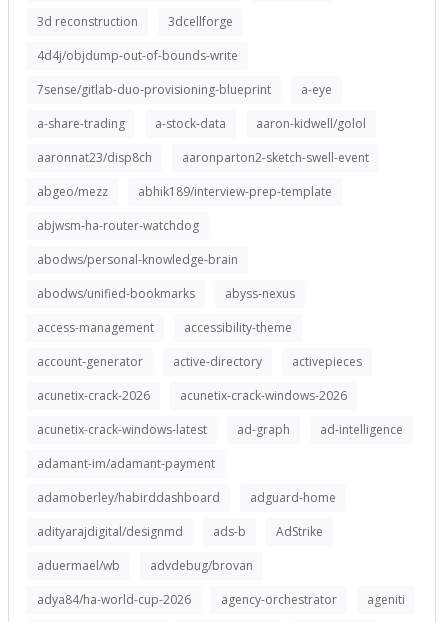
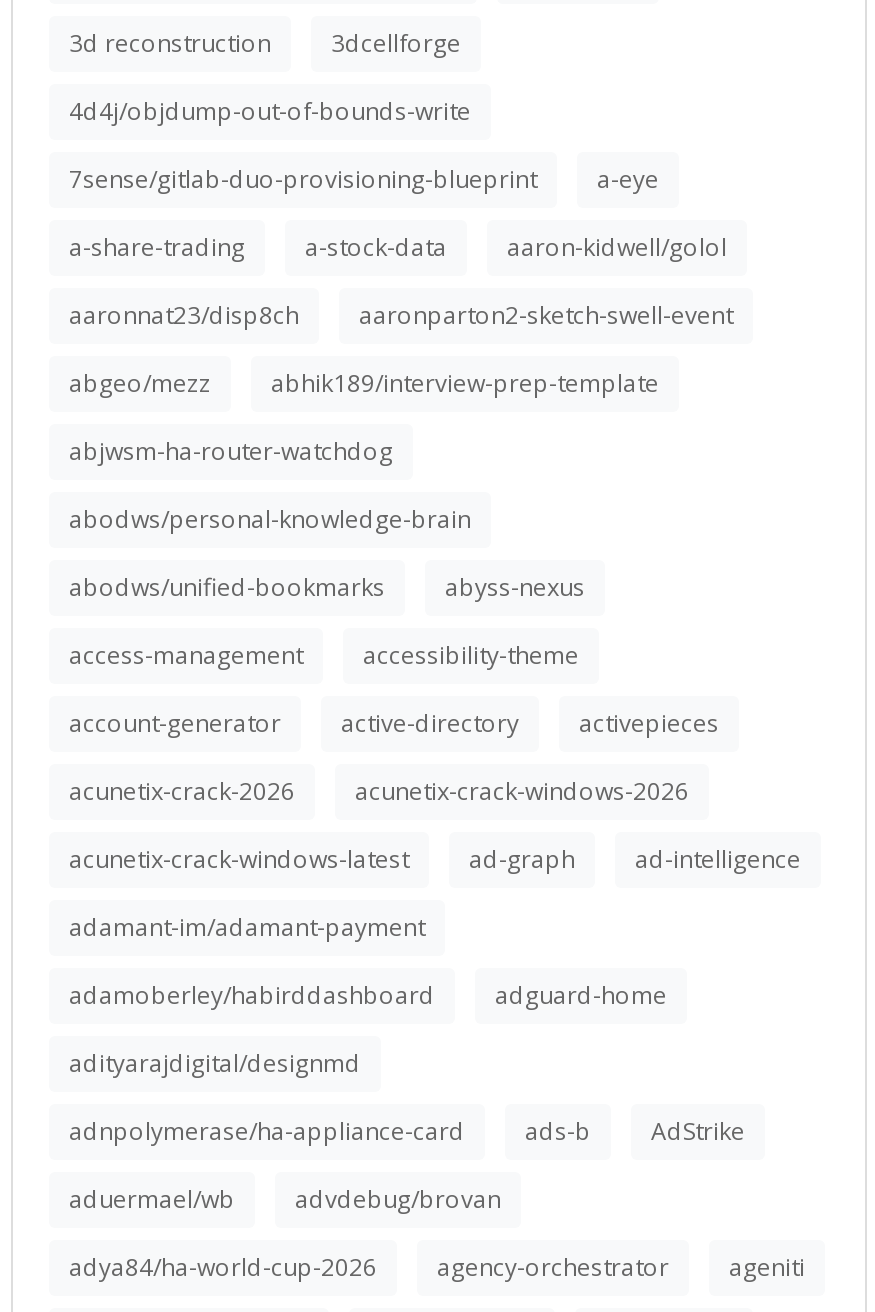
+ adnpolymerase/ha-appliance-card
